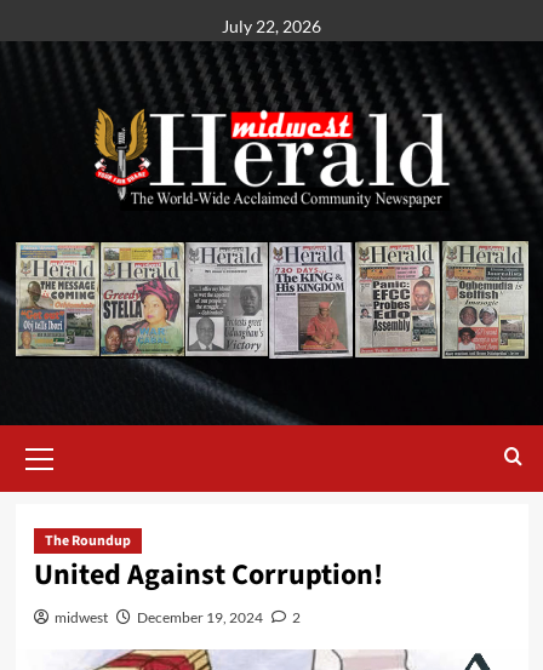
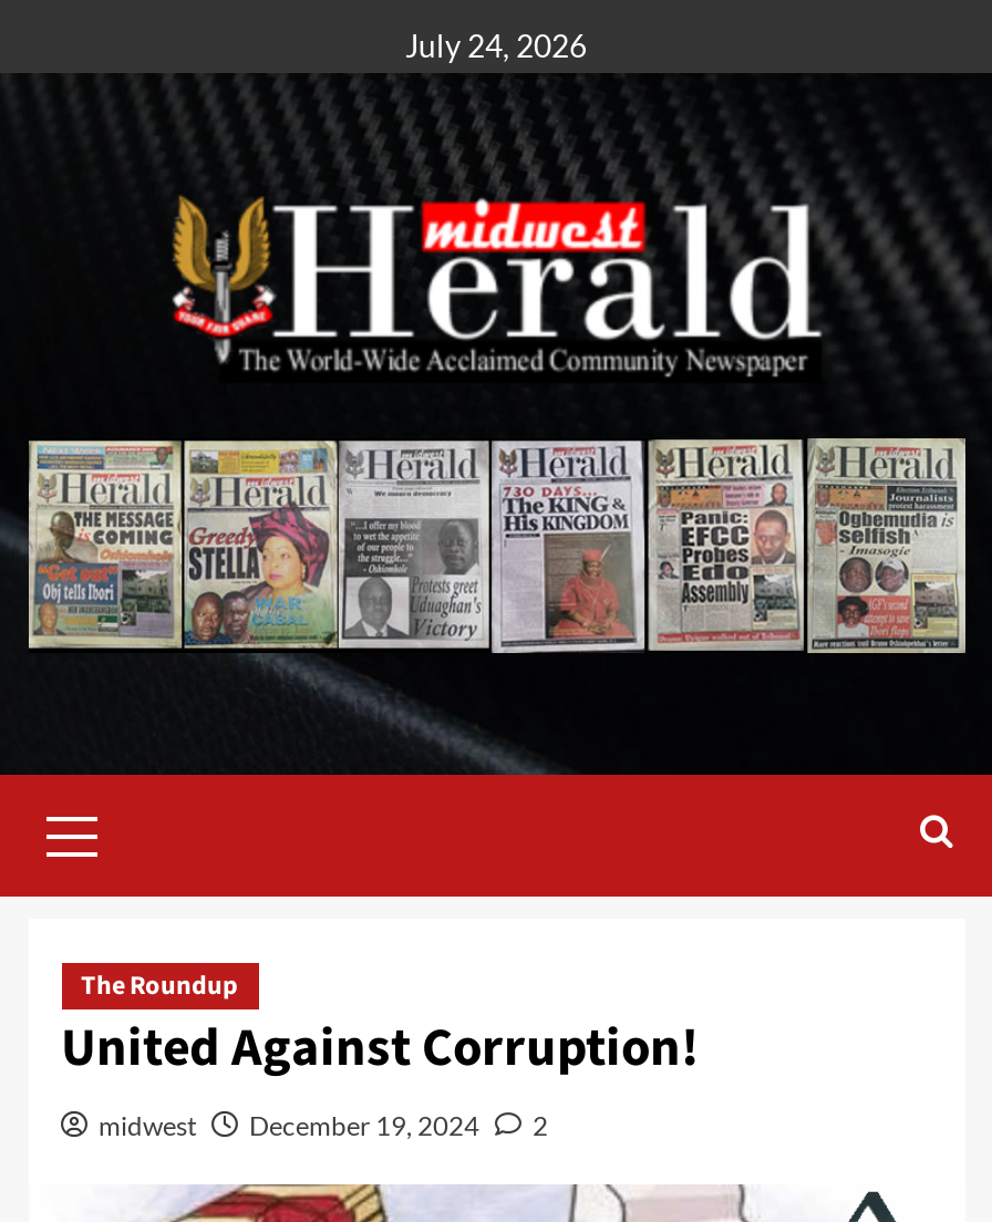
- July 22, 2026
+ July 24, 2026
